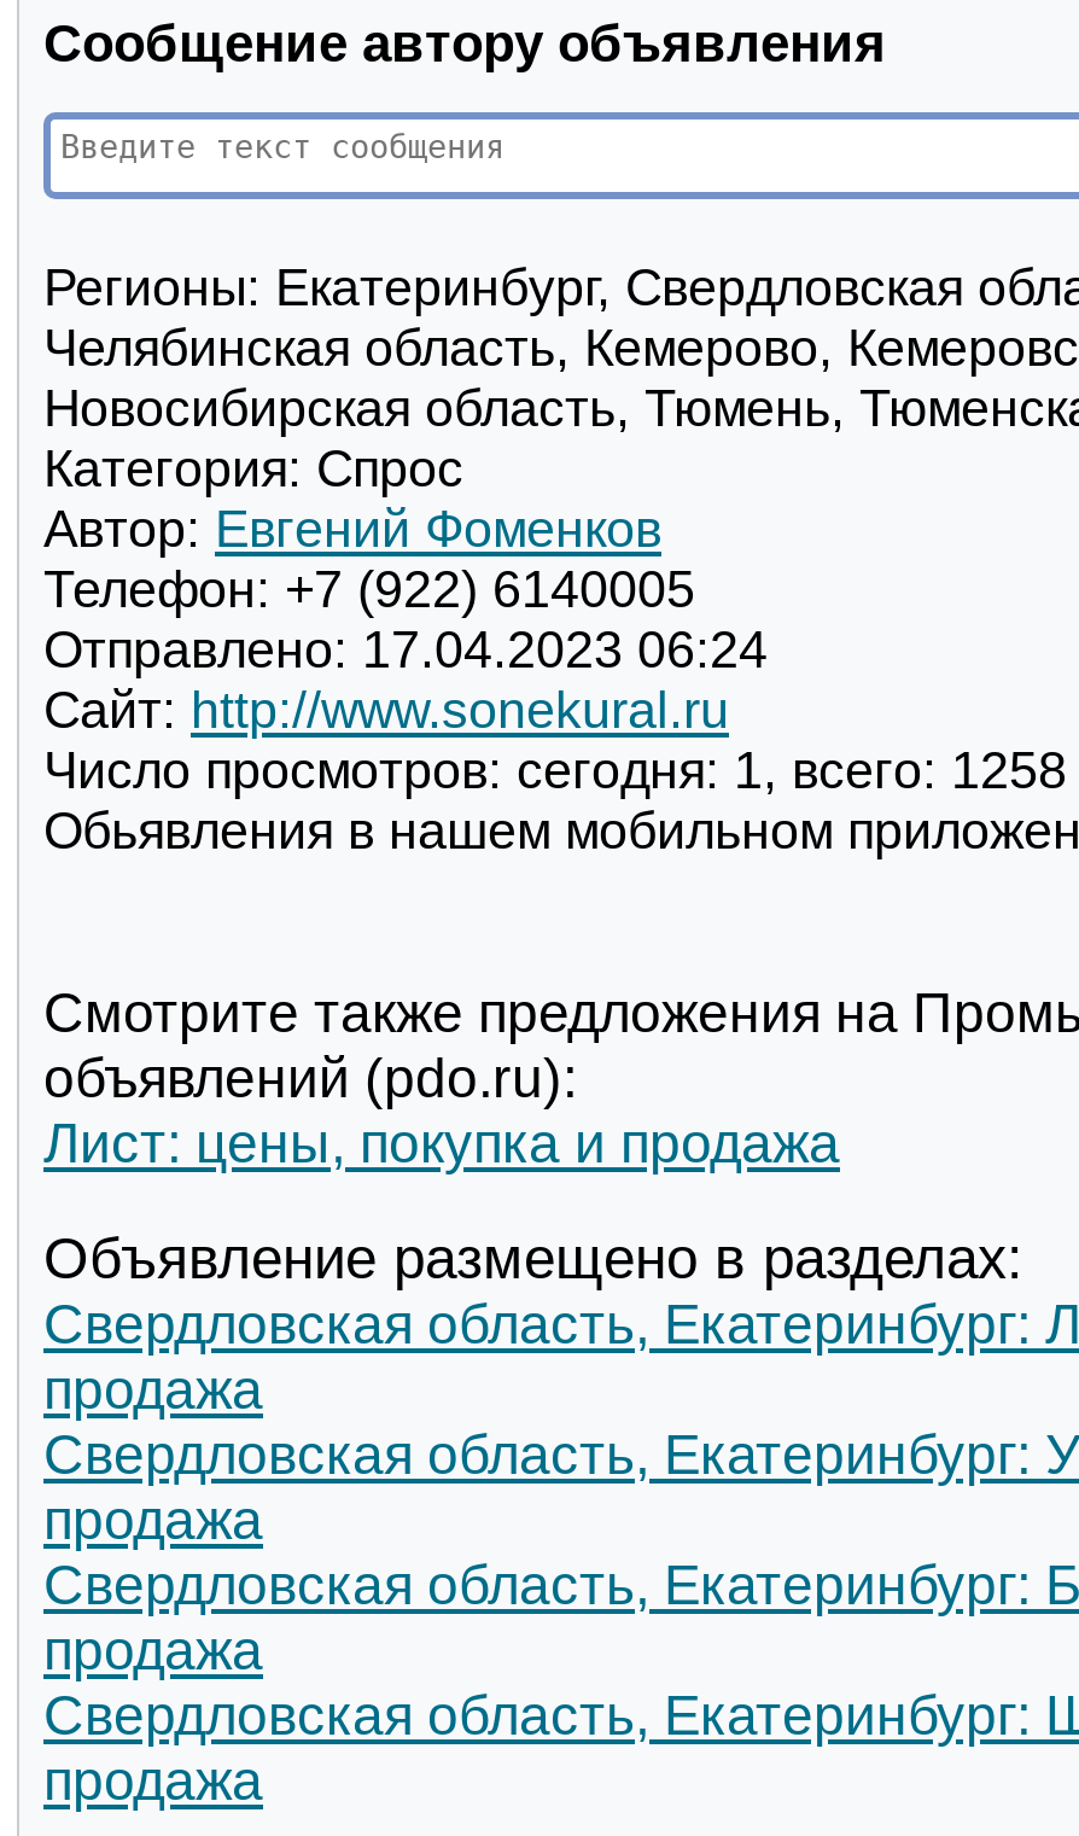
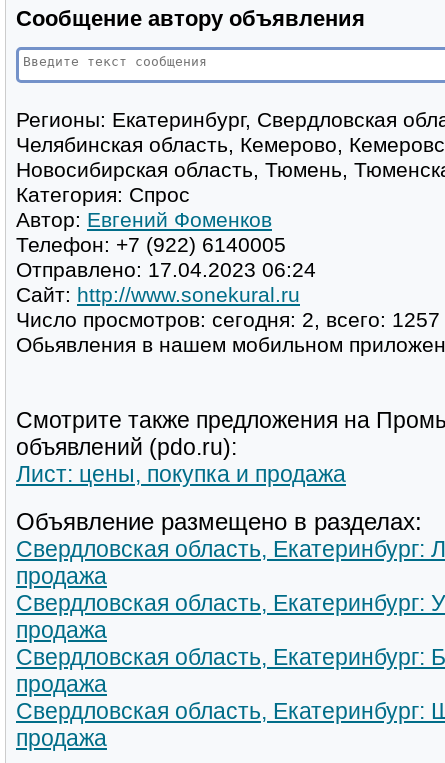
- Число просмотров: сегодня: 1, всего: 1258
+ Число просмотров: сегодня: 2, всего: 1257
